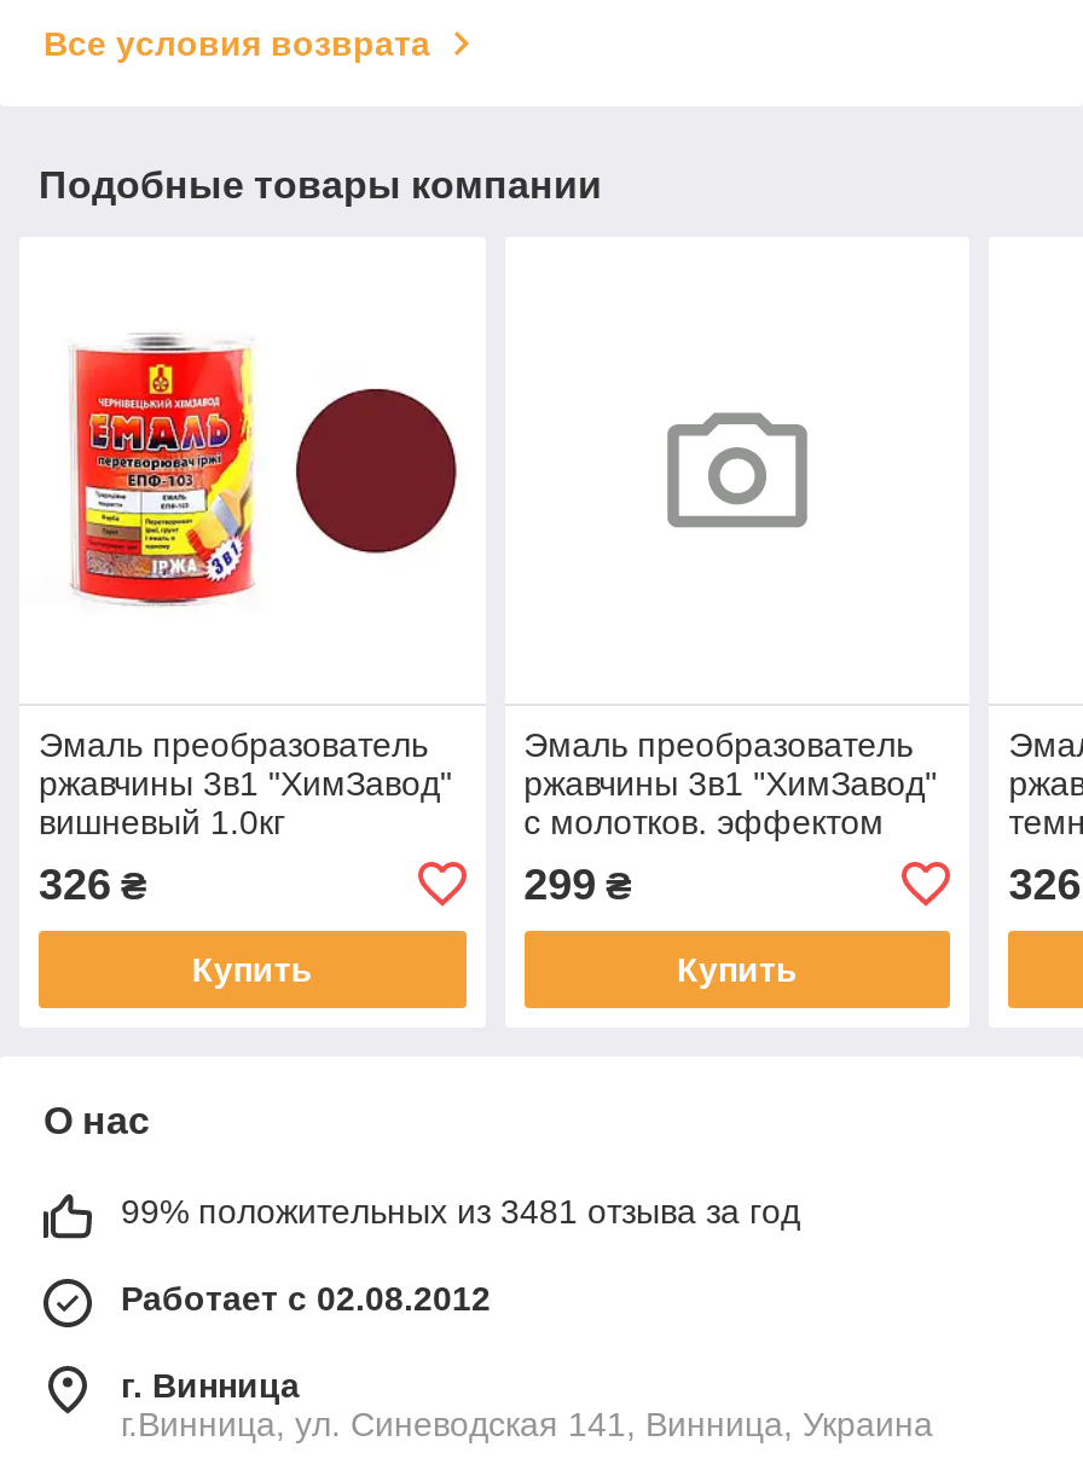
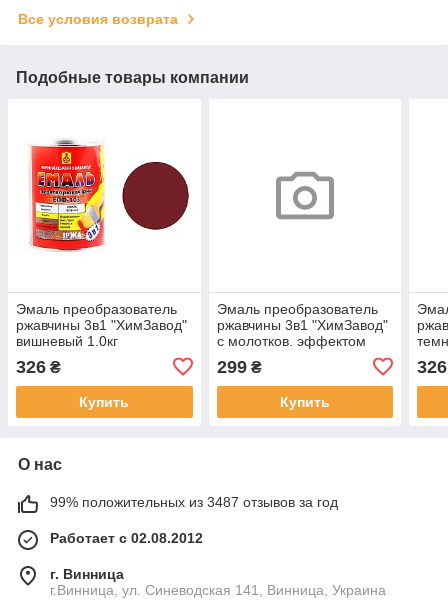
- 99% положительных из 3481 отзыва за год
+ 99% положительных из 3487 отзывов за год
